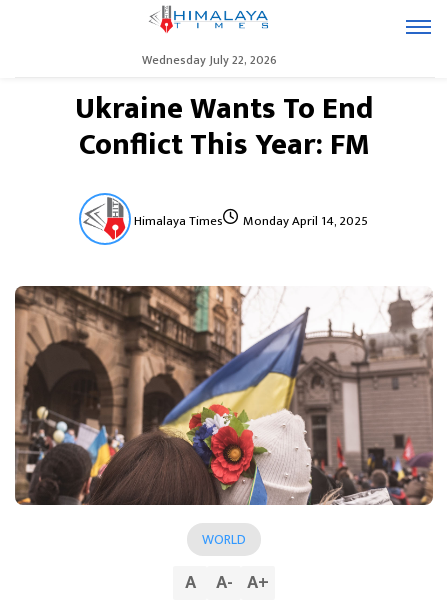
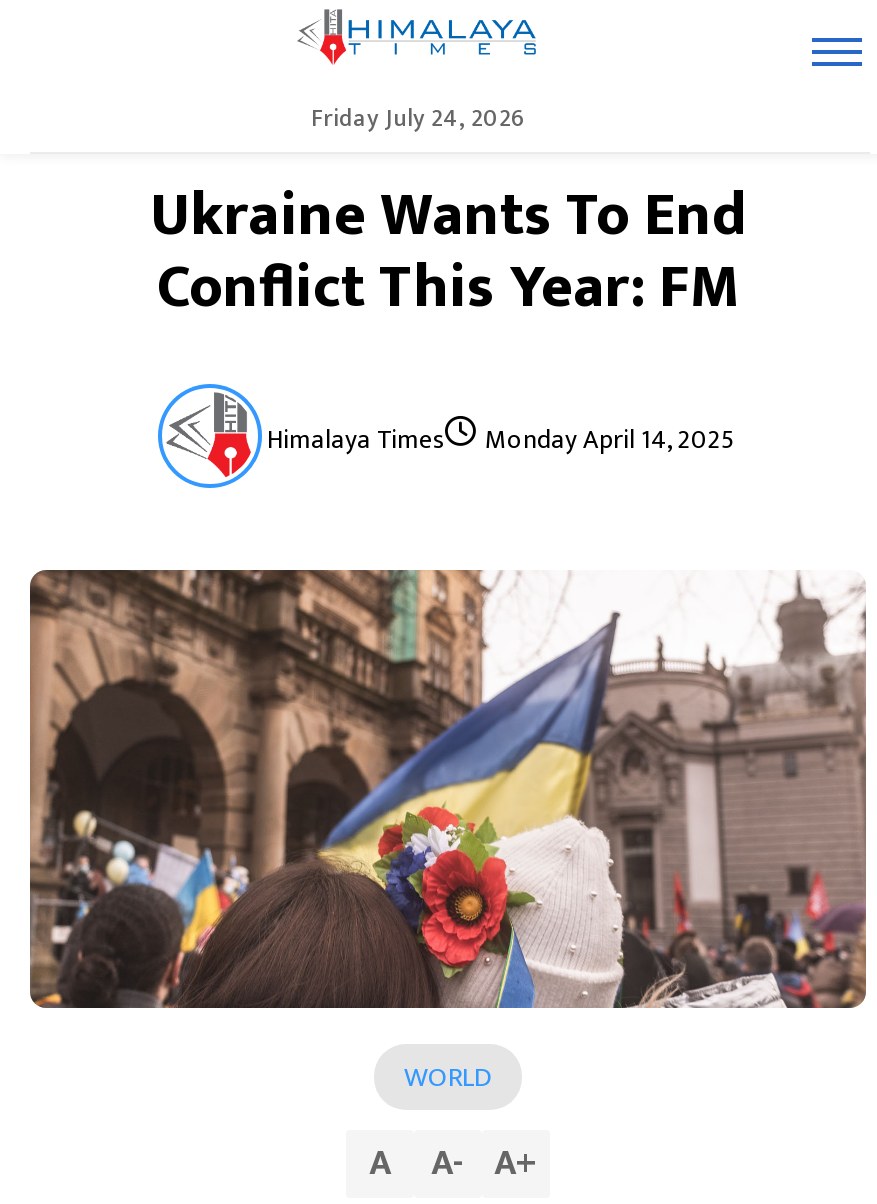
- Wednesday July 22, 2026
+ Friday July 24, 2026
